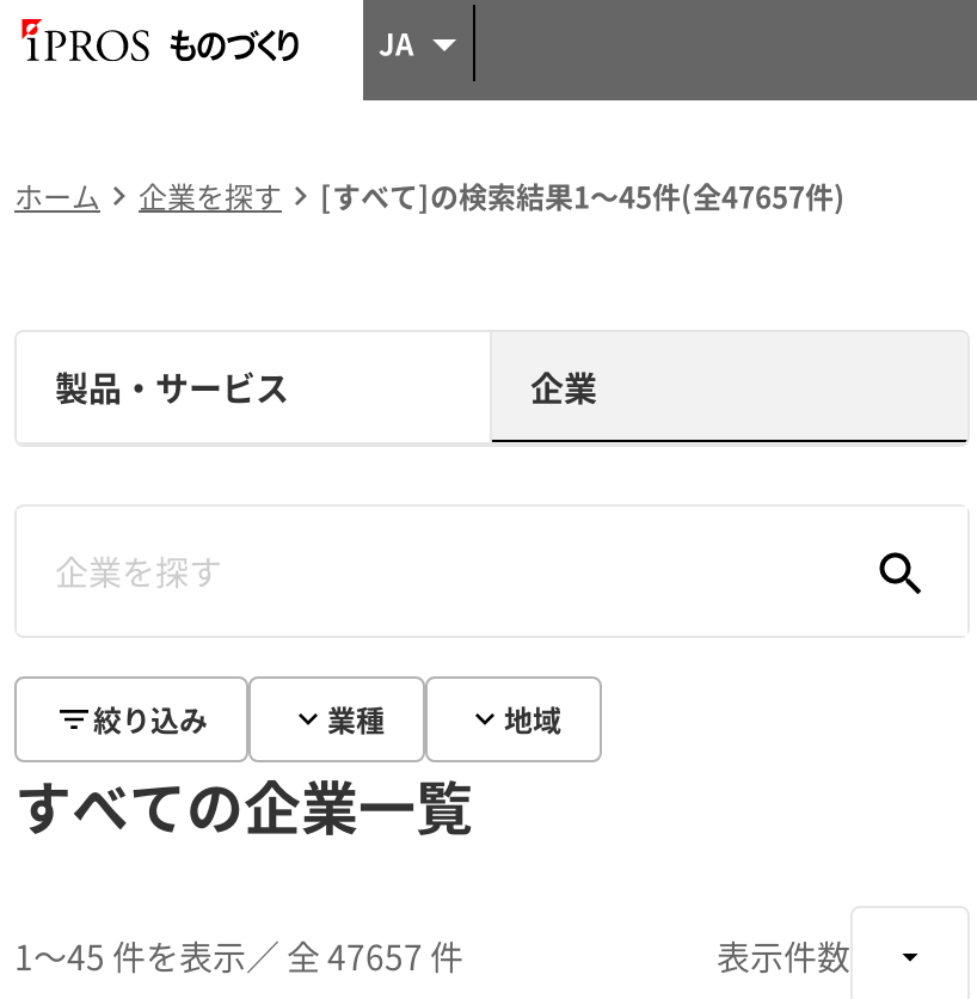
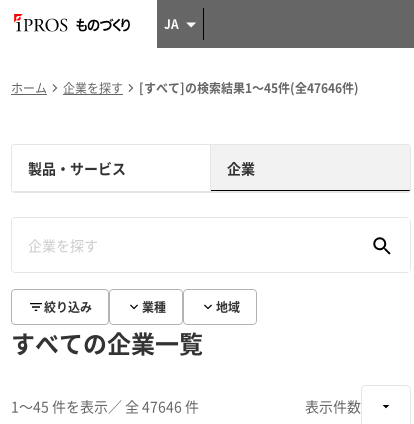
- [すべて]の検索結果1～45件(全47657件)
+ [すべて]の検索結果1～45件(全47646件)

- 1～45 件を表示／ 全 47657 件
+ 1～45 件を表示／ 全 47646 件
